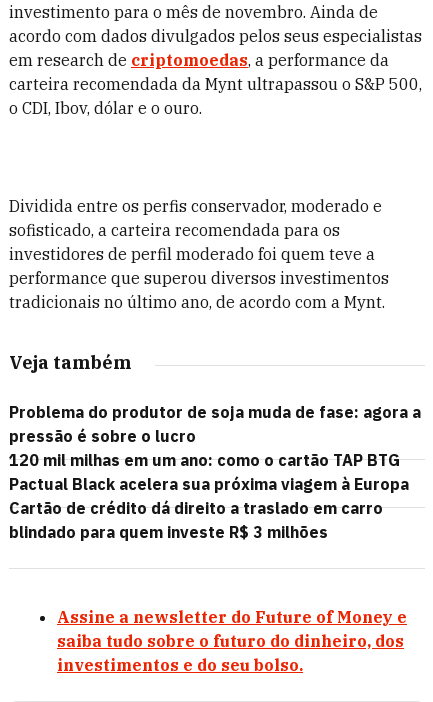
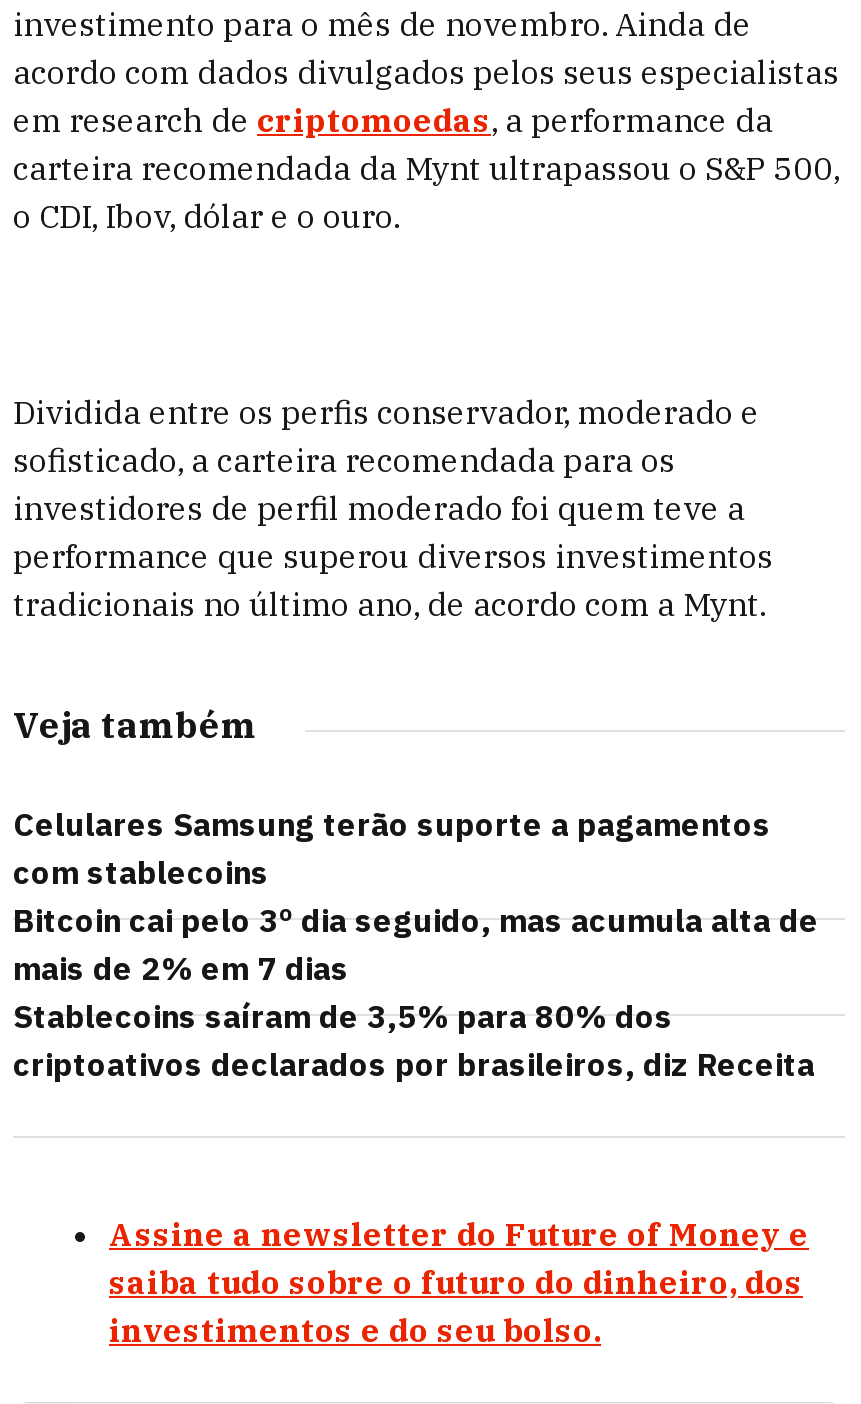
- Problema do produtor de soja muda de fase: agora a
- pressão é sobre o lucro
- 120 mil milhas em um ano: como o cartão TAP BTG
- Pactual Black acelera sua próxima viagem à Europa
- Cartão de crédito dá direito a traslado em carro
- blindado para quem investe R$ 3 milhões
+ Celulares Samsung terão suporte a pagamentos
+ com stablecoins
+ Bitcoin cai pelo 3º dia seguido, mas acumula alta de
+ mais de 2% em 7 dias
+ Stablecoins saíram de 3,5% para 80% dos
+ criptoativos declarados por brasileiros, diz Receita
